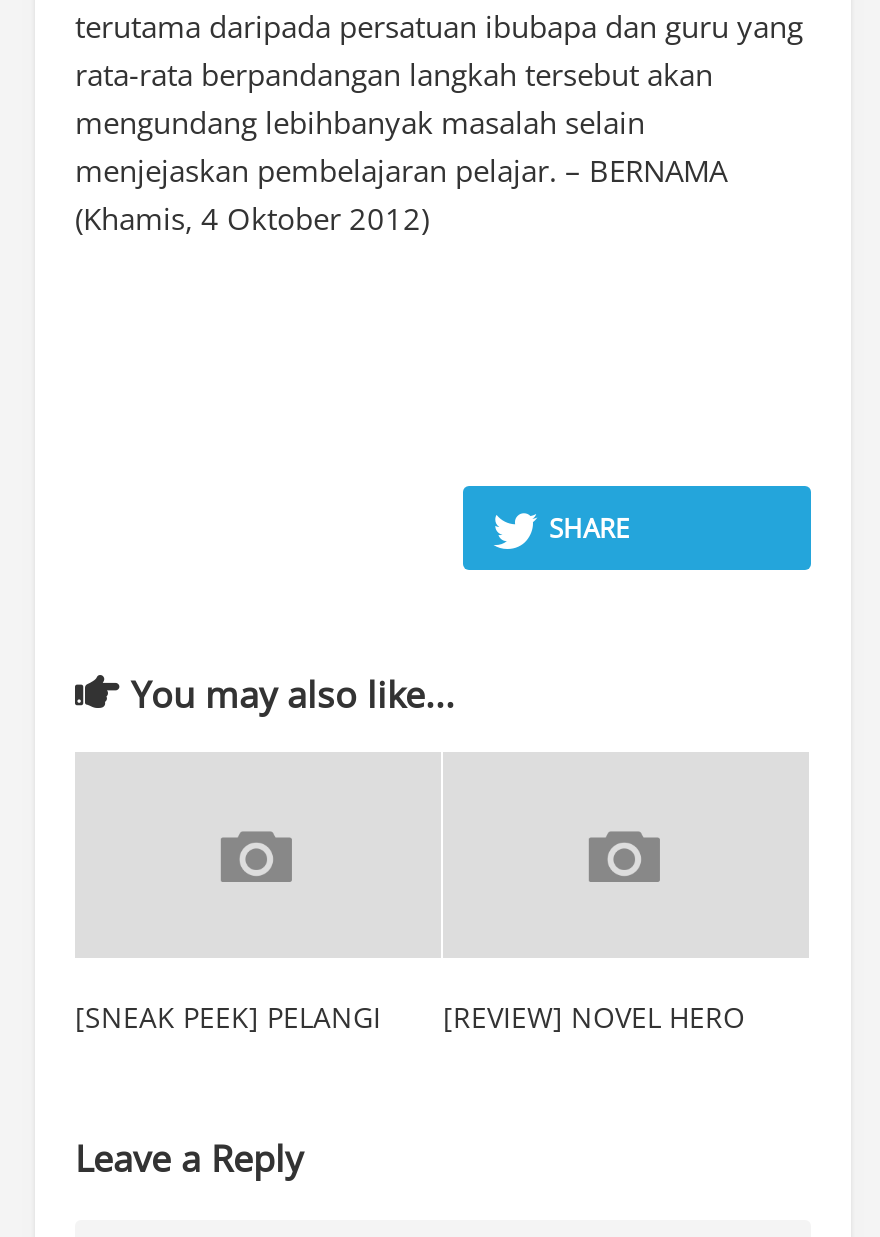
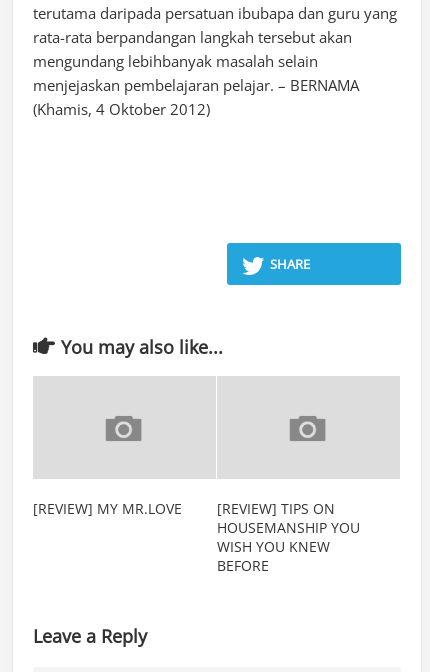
- [SNEAK PEEK] PELANGI
- [REVIEW] NOVEL HERO
+ [REVIEW] MY MR.LOVE
+ [REVIEW] TIPS ON
+ HOUSEMANSHIP YOU
+ WISH YOU KNEW
+ BEFORE
